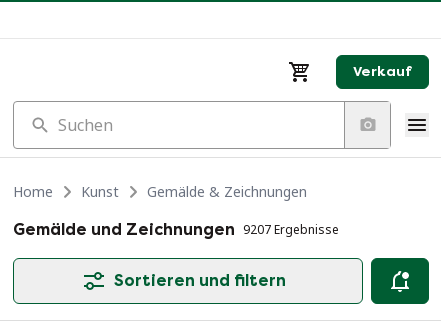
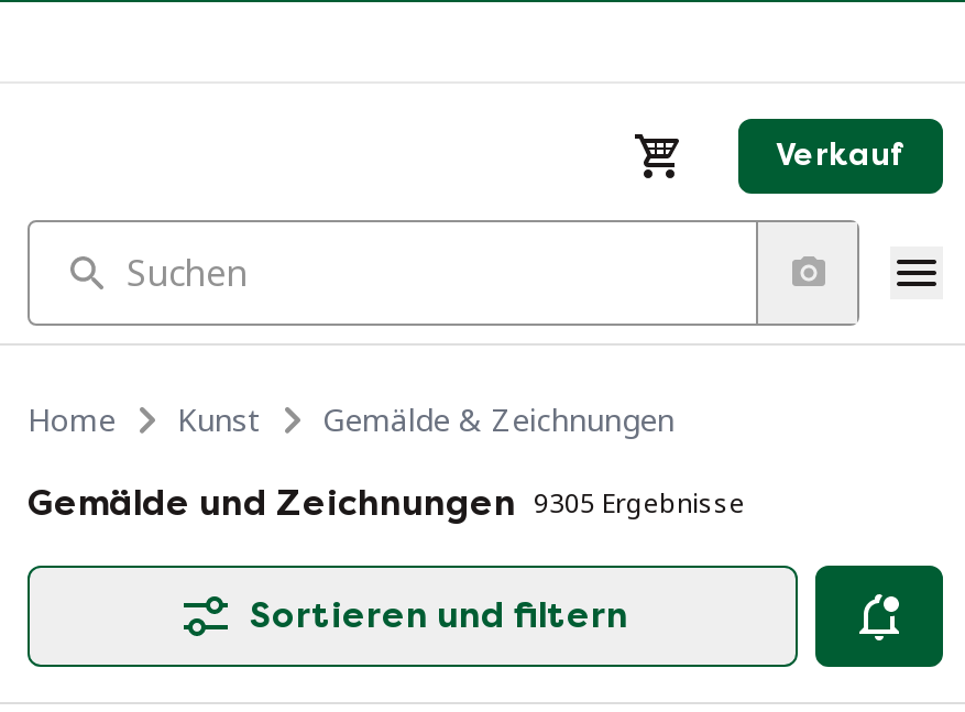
- Gemälde und Zeichnungen 9207 Ergebnisse
+ Gemälde und Zeichnungen 9305 Ergebnisse
